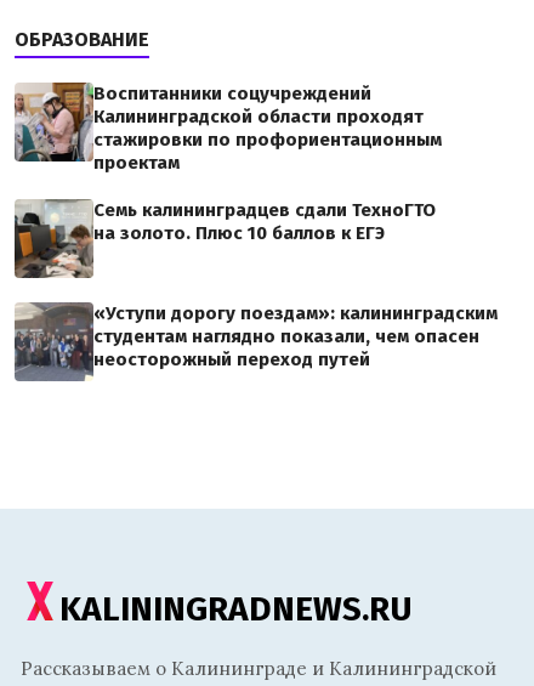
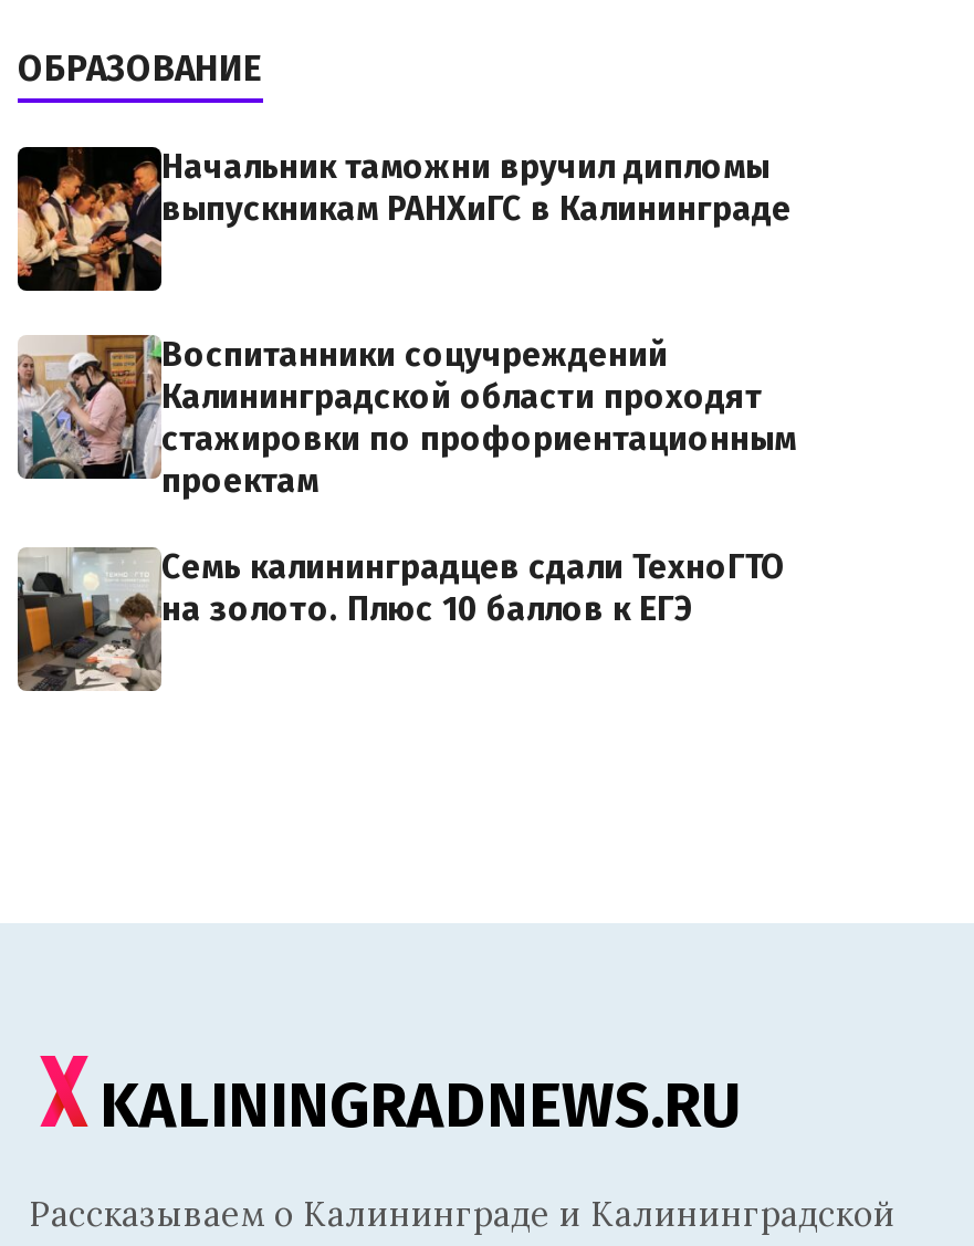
+ [image]
+ Начальник таможни вручил дипломы
+ выпускникам РАНХиГС в Калининграде

moved down: [image] | Воспитанники соцучреждений | Калининградской области проходят | стажировки по профориентационным | проектам | Семь калининградцев сдали ТехноГТО | на золото. Плюс 10 баллов к ЕГЭ

- [image]
- «Уступи дорогу поездам»: калининградским
- студентам наглядно показали, чем опасен
- неосторожный переход путей
